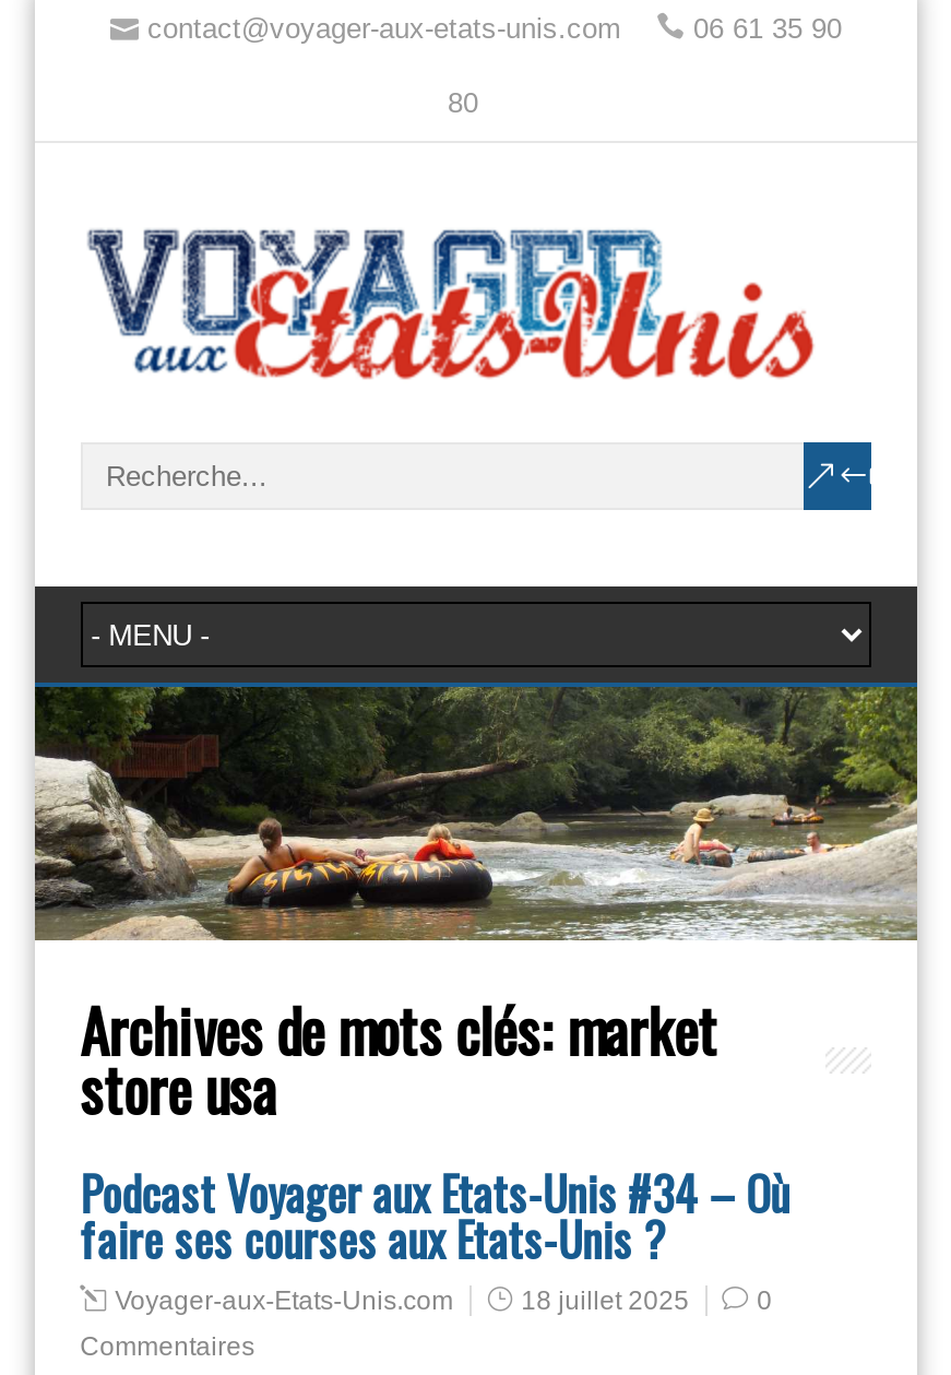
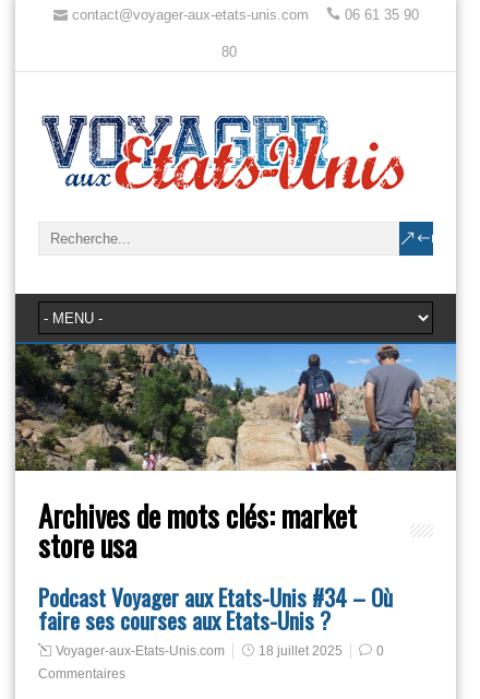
- [image]
+ [image]
